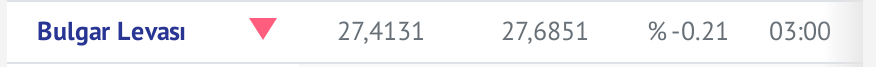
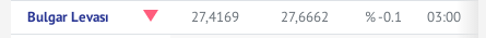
- 27,4131
+ 27,4169

- 27,6851
+ 27,6662

- % -0.21
+ % -0.1
